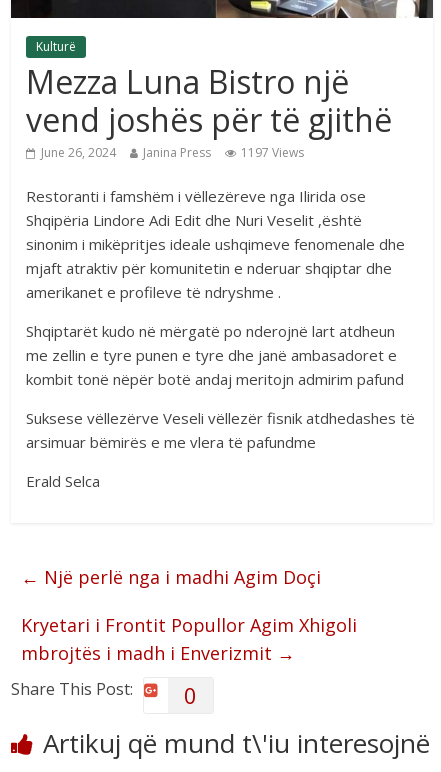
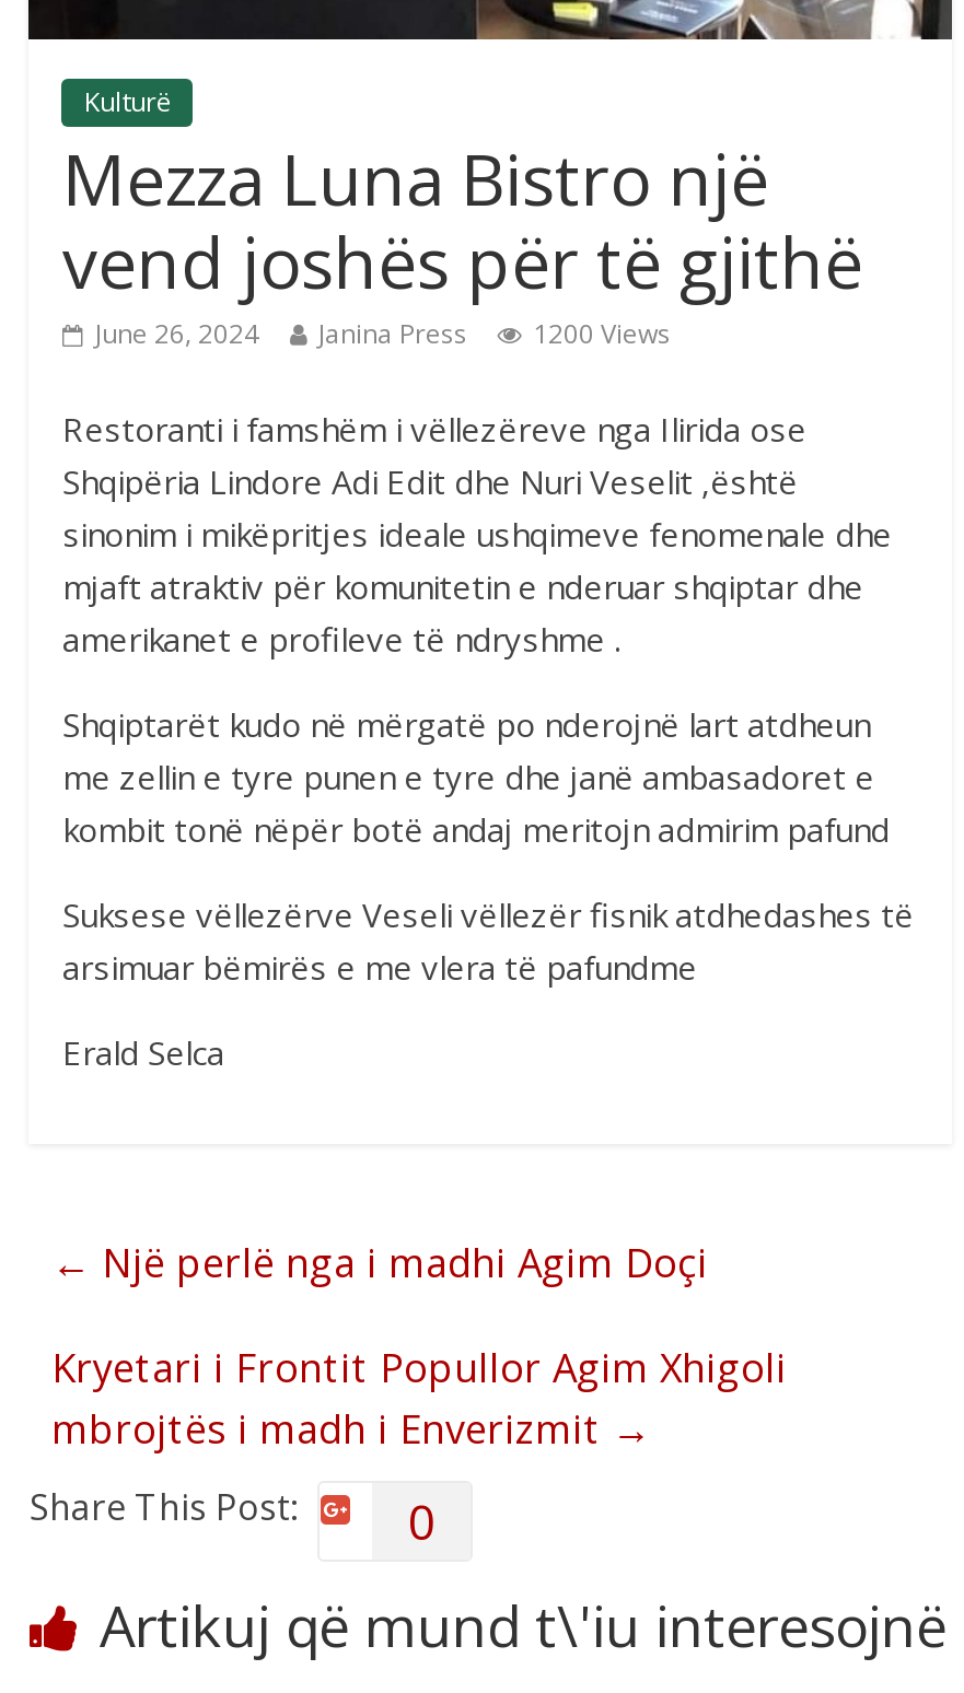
- June 26, 2024 Janina Press 1197 Views
+ June 26, 2024 Janina Press 1200 Views
